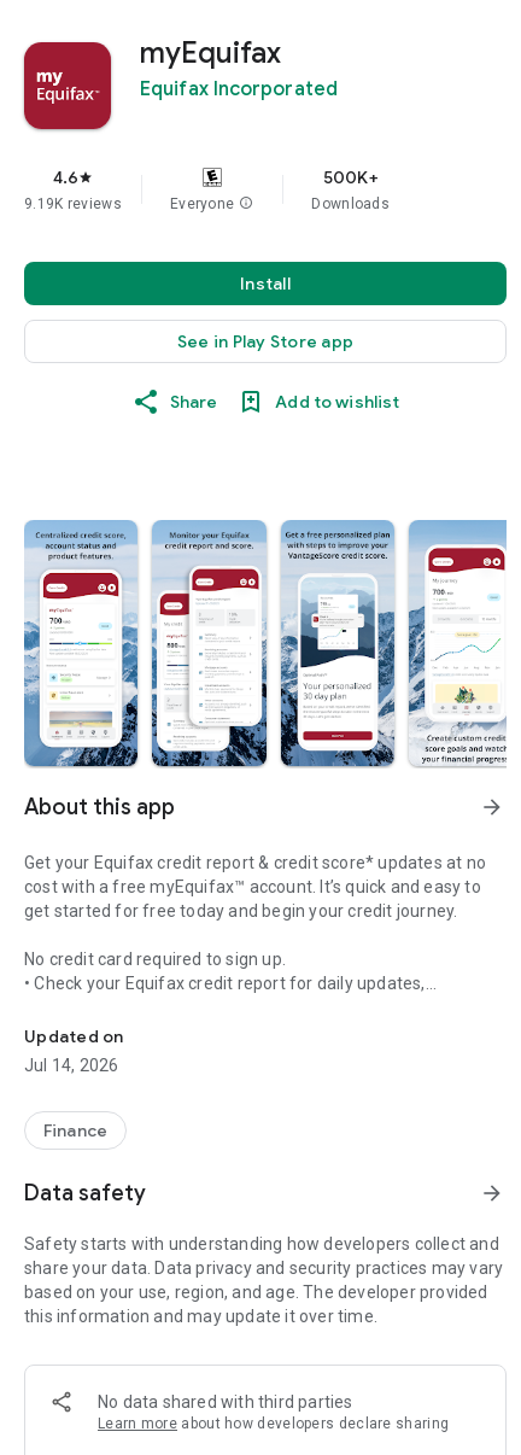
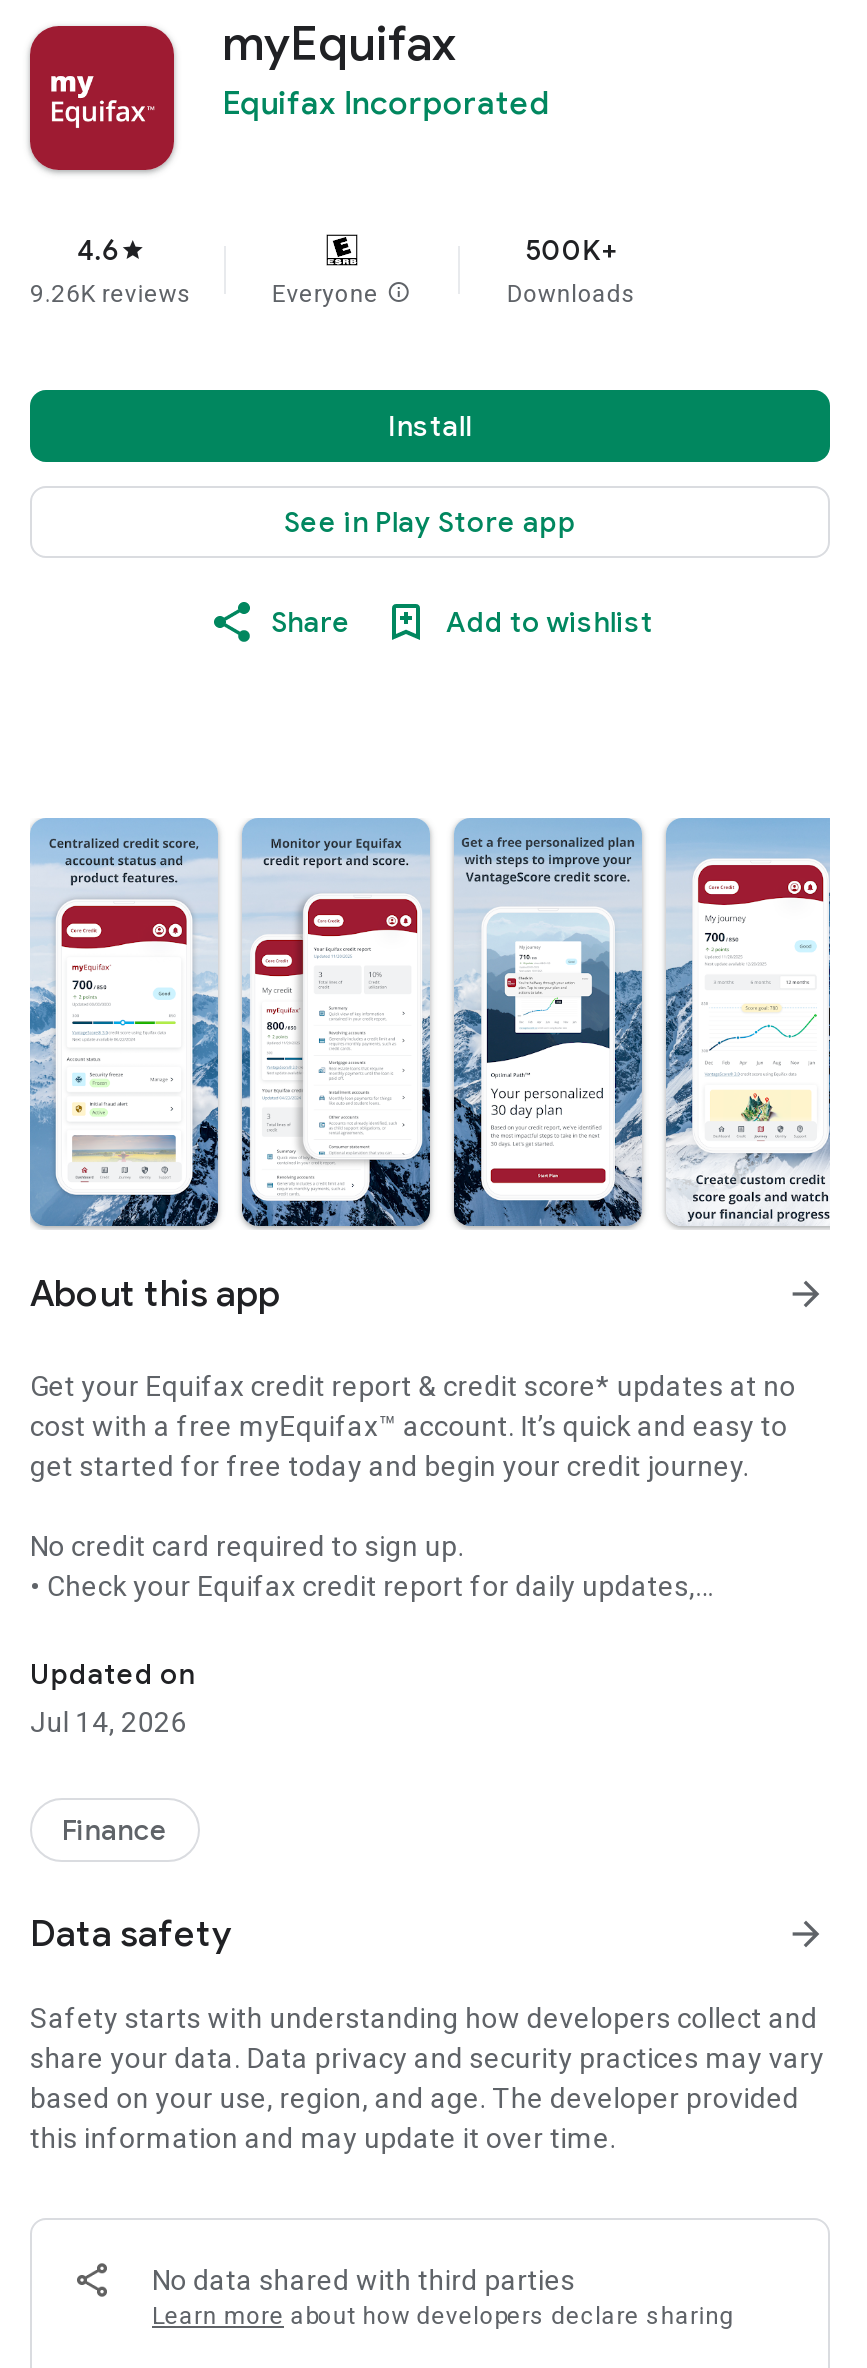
- 9.19K reviews
+ 9.26K reviews
